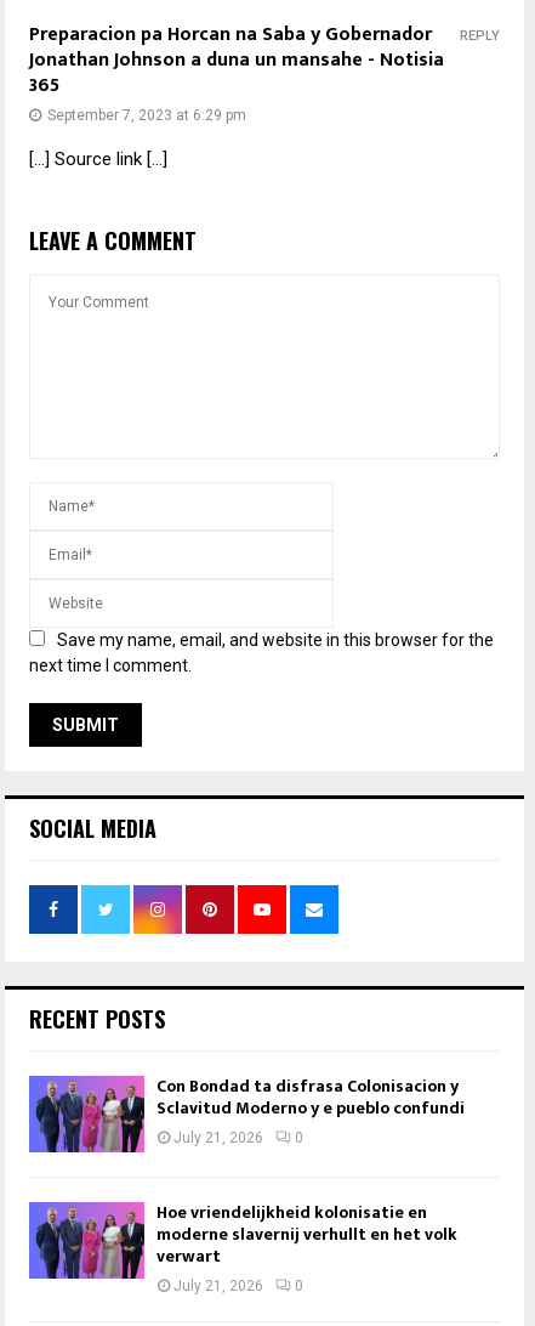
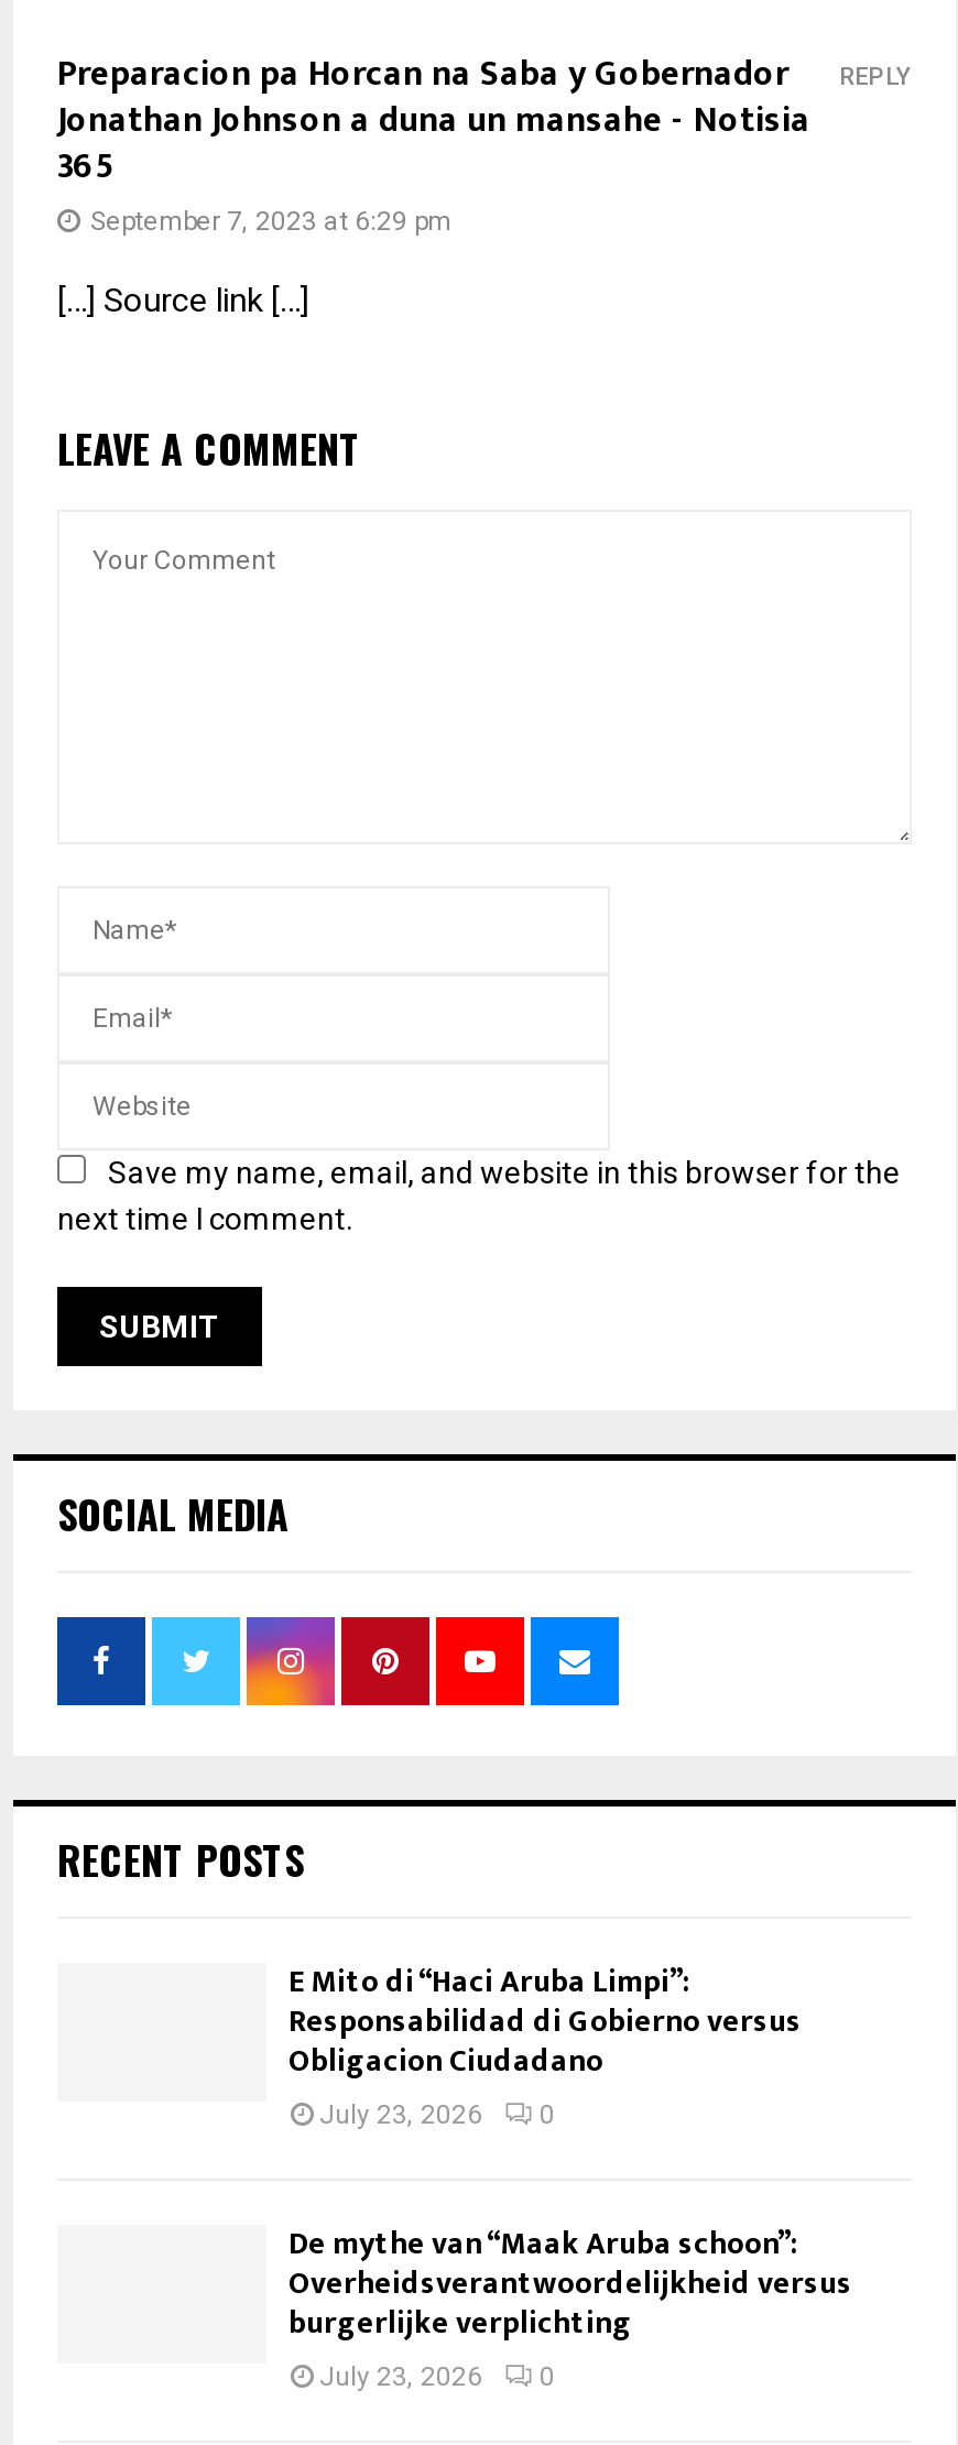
- [image]

- Con Bondad ta disfrasa Colonisacion y
- Sclavitud Moderno y e pueblo confundi
- July 21, 2026
+ E Mito di “Haci Aruba Limpi”:
+ Responsabilidad di Gobierno versus
+ Obligacion Ciudadano
+ July 23, 2026

- [image]

- Hoe vriendelijkheid kolonisatie en
- moderne slavernij verhullt en het volk
- verwart
- July 21, 2026
+ De mythe van “Maak Aruba schoon”:
+ Overheidsverantwoordelijkheid versus
+ burgerlijke verplichting
+ July 23, 2026
